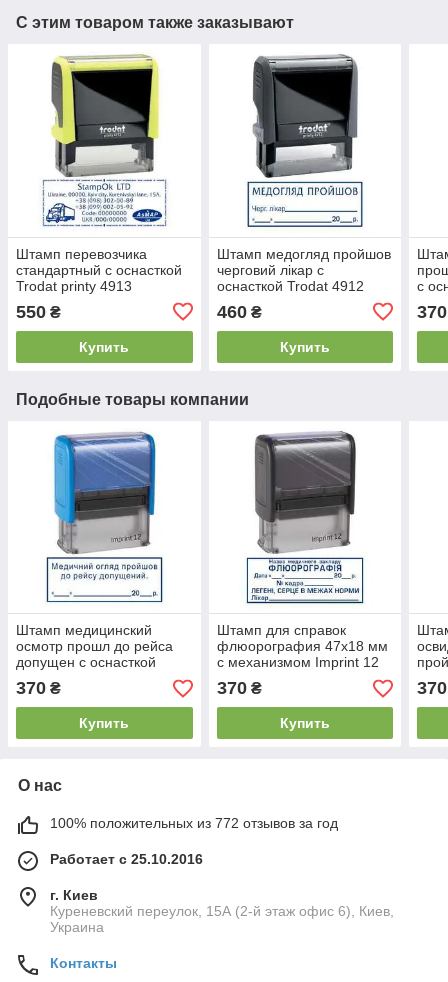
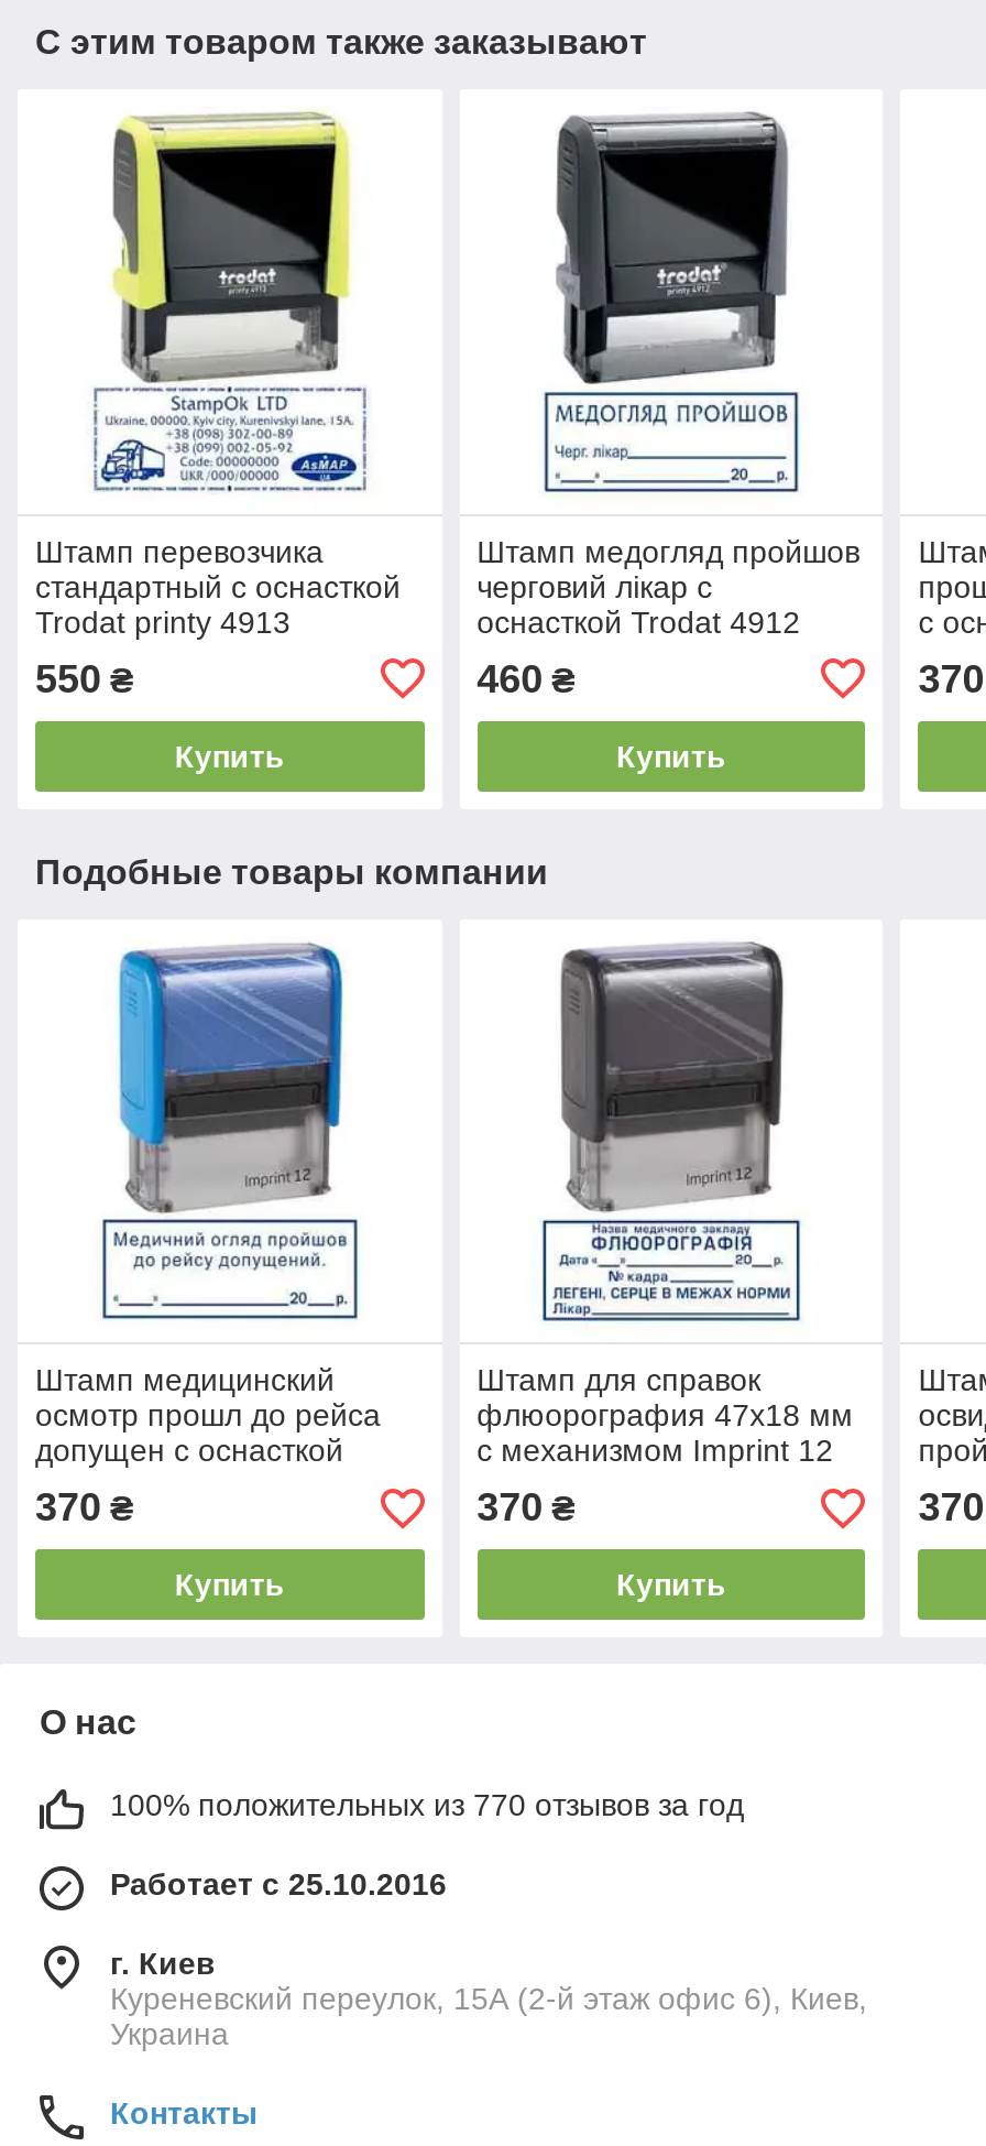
- 100% положительных из 772 отзывов за год
+ 100% положительных из 770 отзывов за год
